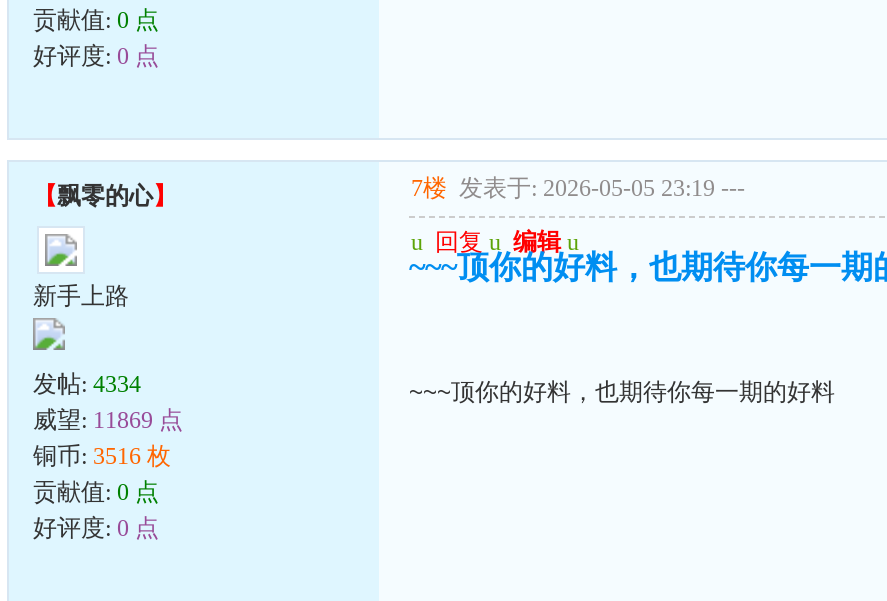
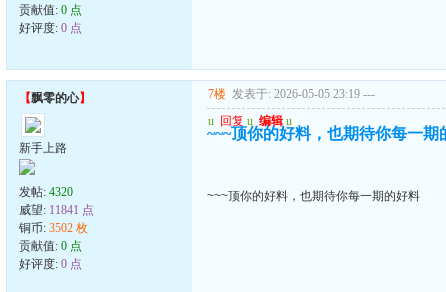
- 发帖: 4334
+ 发帖: 4320

- 威望: 11869 点
+ 威望: 11841 点

- 铜币: 3516 枚
+ 铜币: 3502 枚
